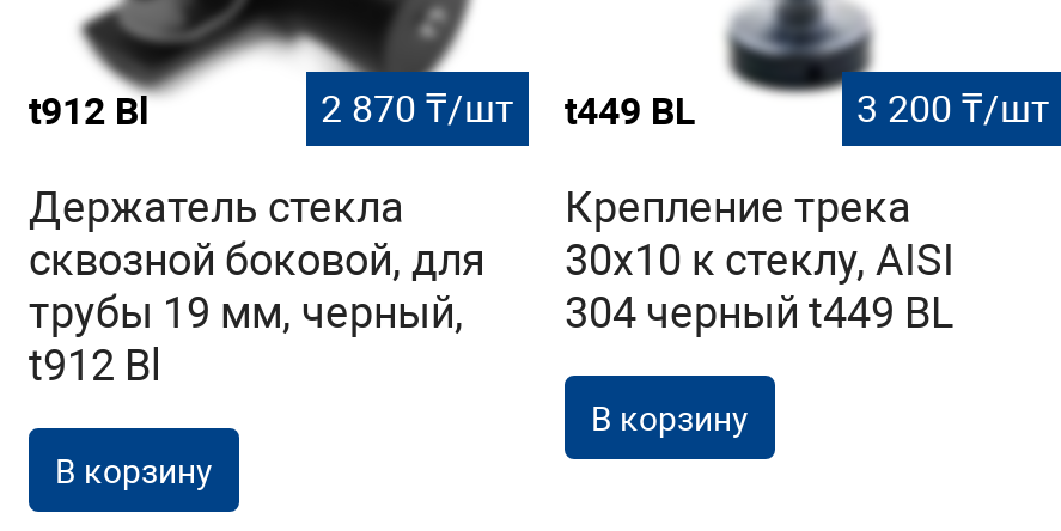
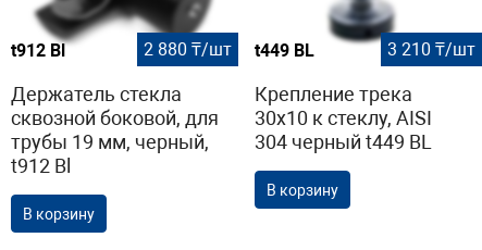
- 2 870 ₸/шт t449 BL
+ 2 880 ₸/шт t449 BL

- 3 200 ₸/шт
+ 3 210 ₸/шт
